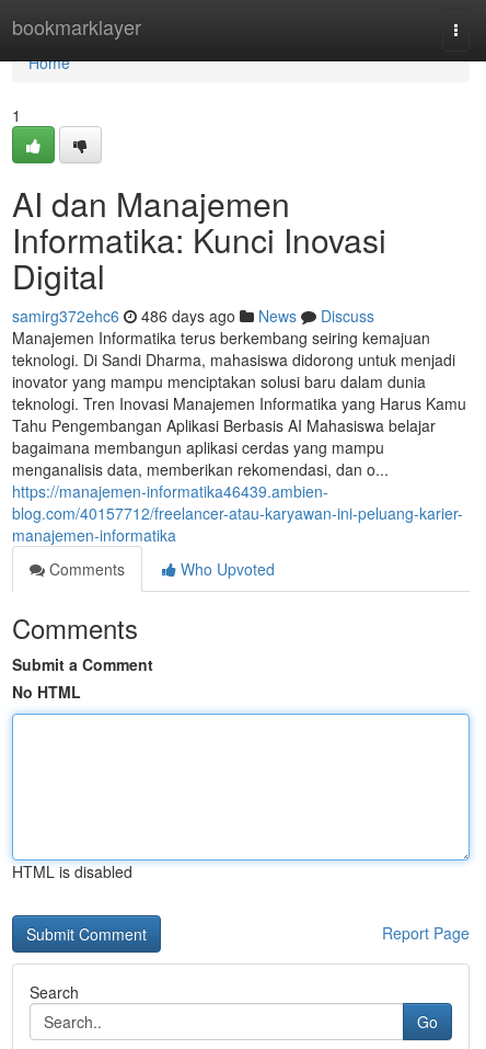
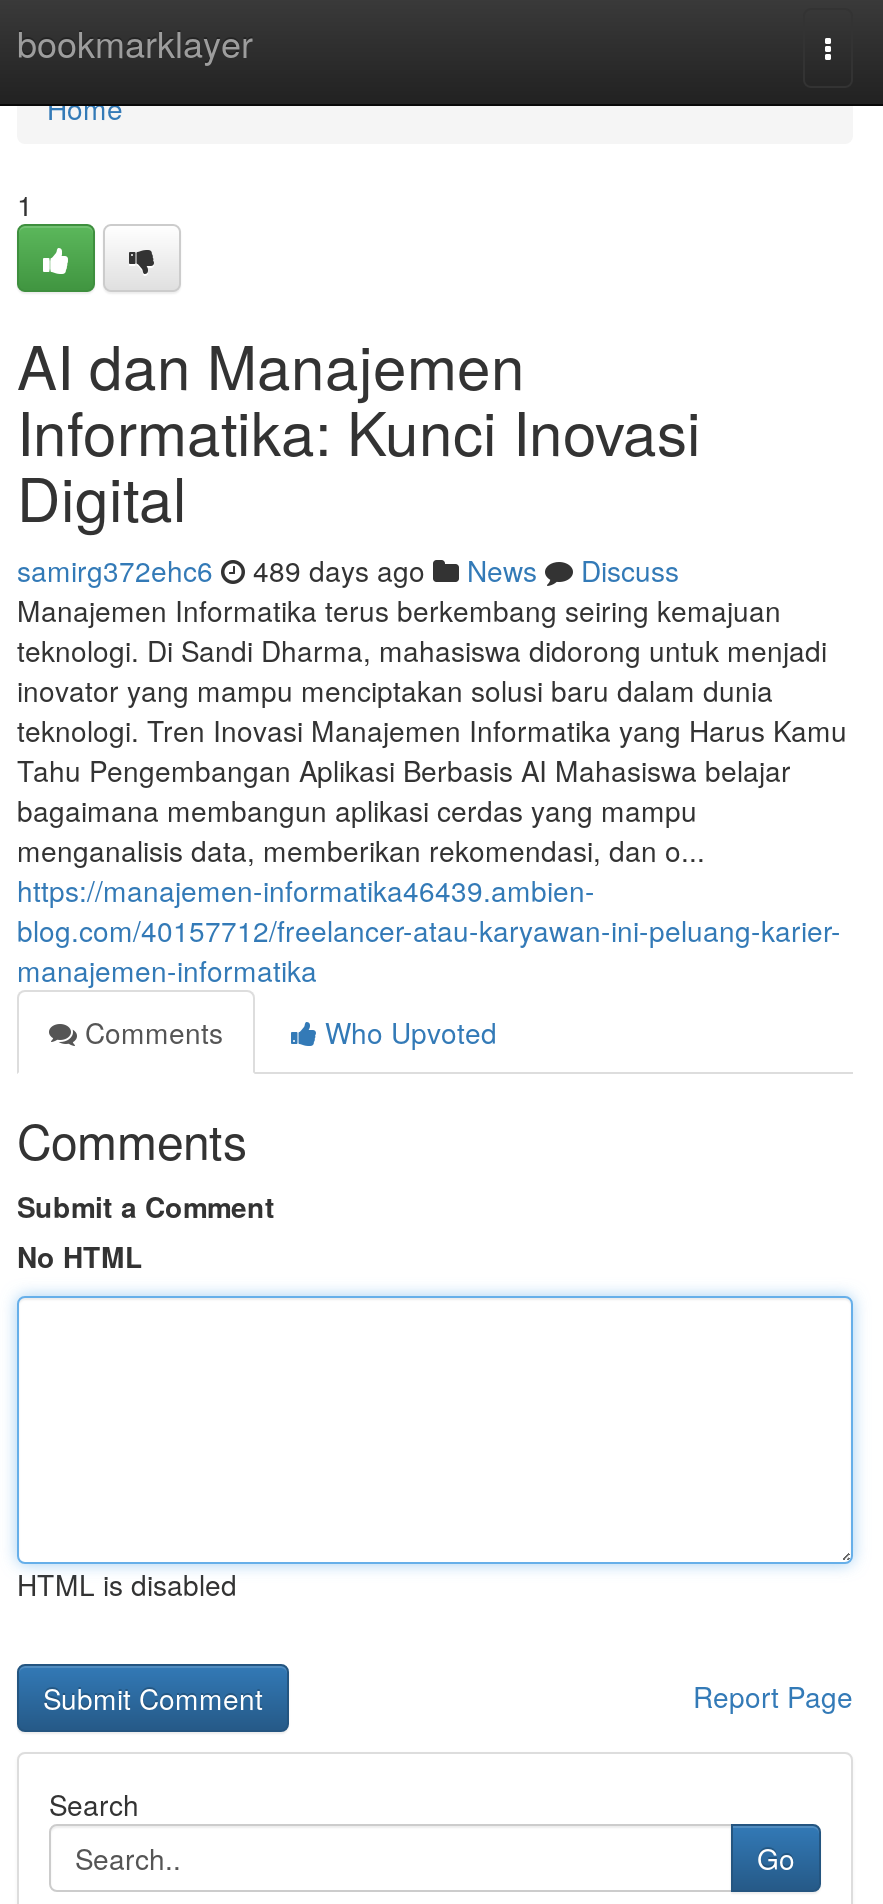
- samirg372ehc6 486 days ago News Discuss
+ samirg372ehc6 489 days ago News Discuss
